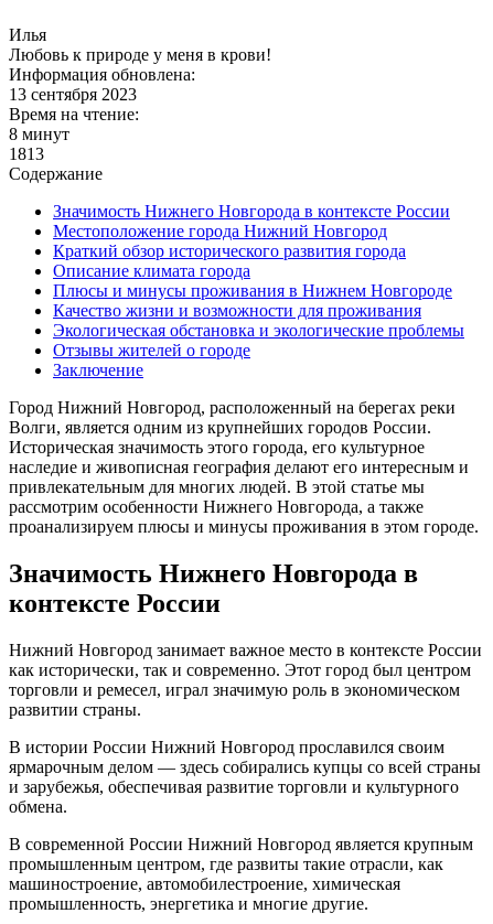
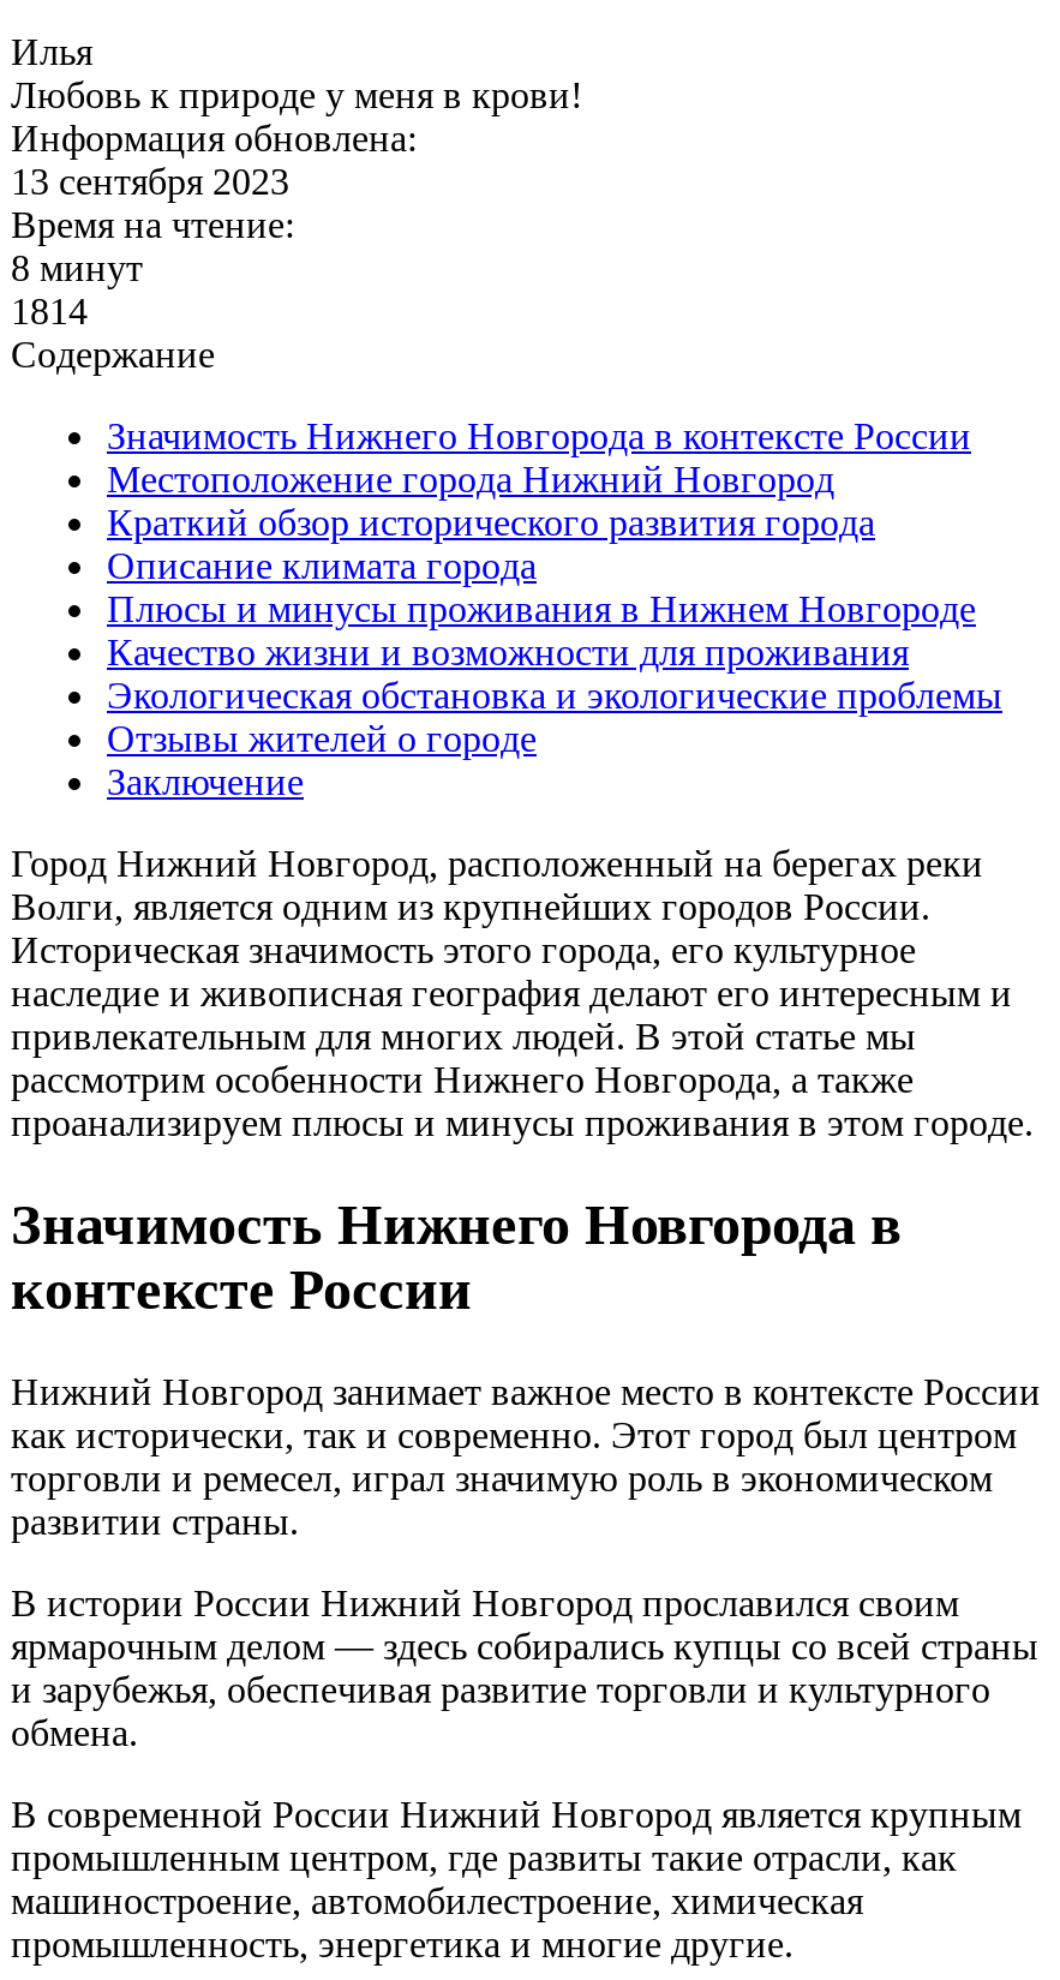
- 1813
+ 1814
